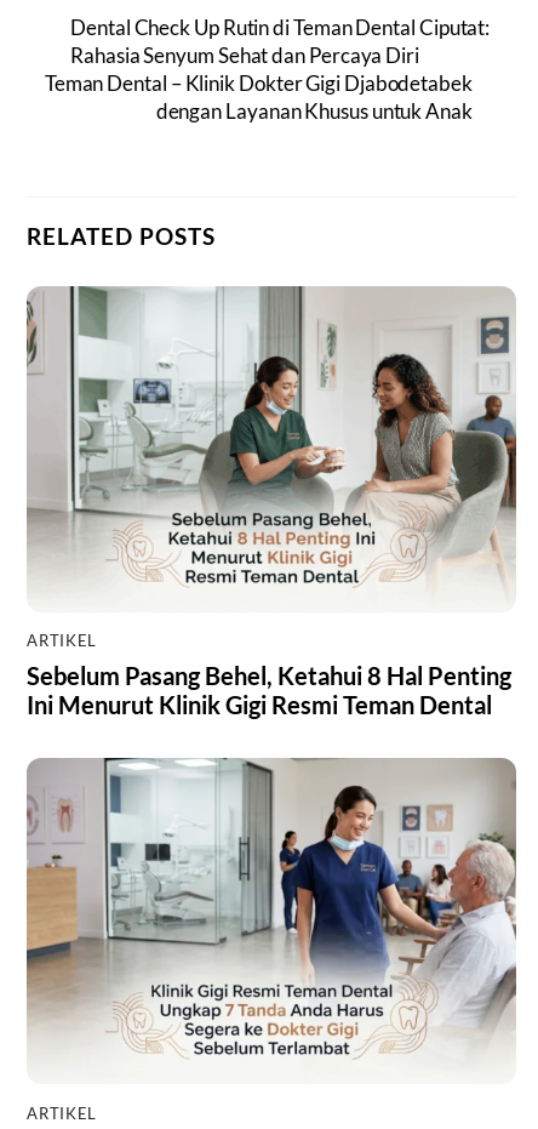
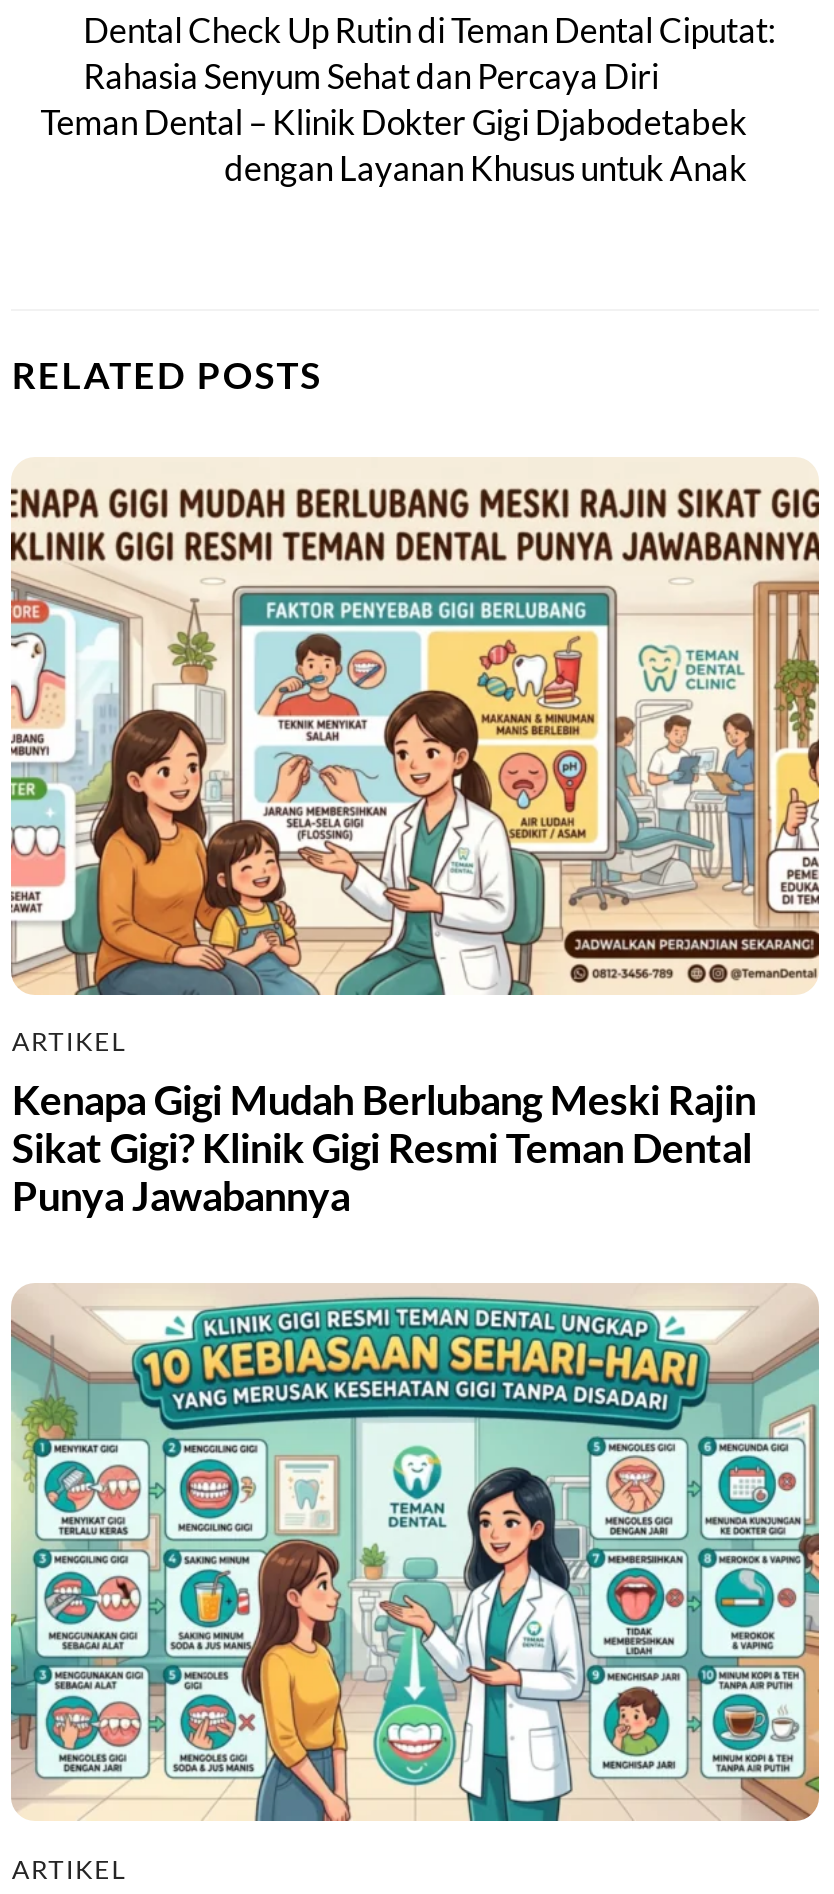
- [image]
- Sebelum Pasang Behel, Ketahui 8 Hal Penting
- Ini Menurut Klinik Gigi Resmi Teman Dental
+ [image]
+ Kenapa Gigi Mudah Berlubang Meski Rajin
+ Sikat Gigi? Klinik Gigi Resmi Teman Dental
+ Punya Jawabannya

- [image]
+ [image]
